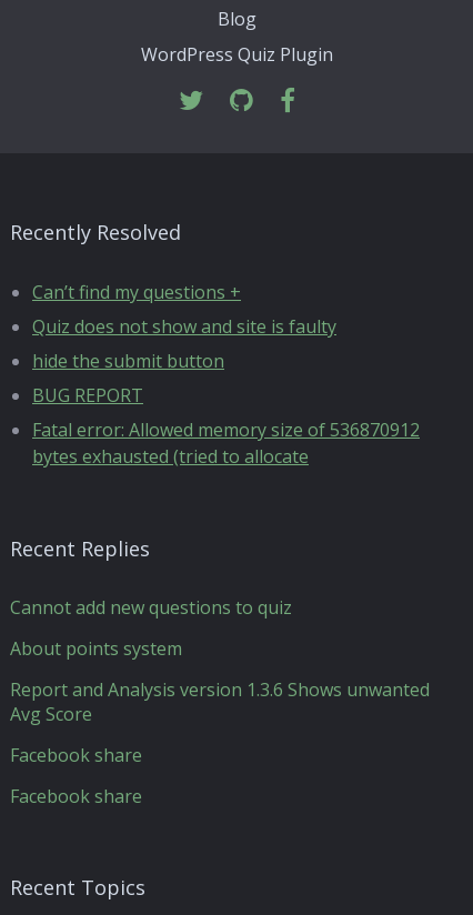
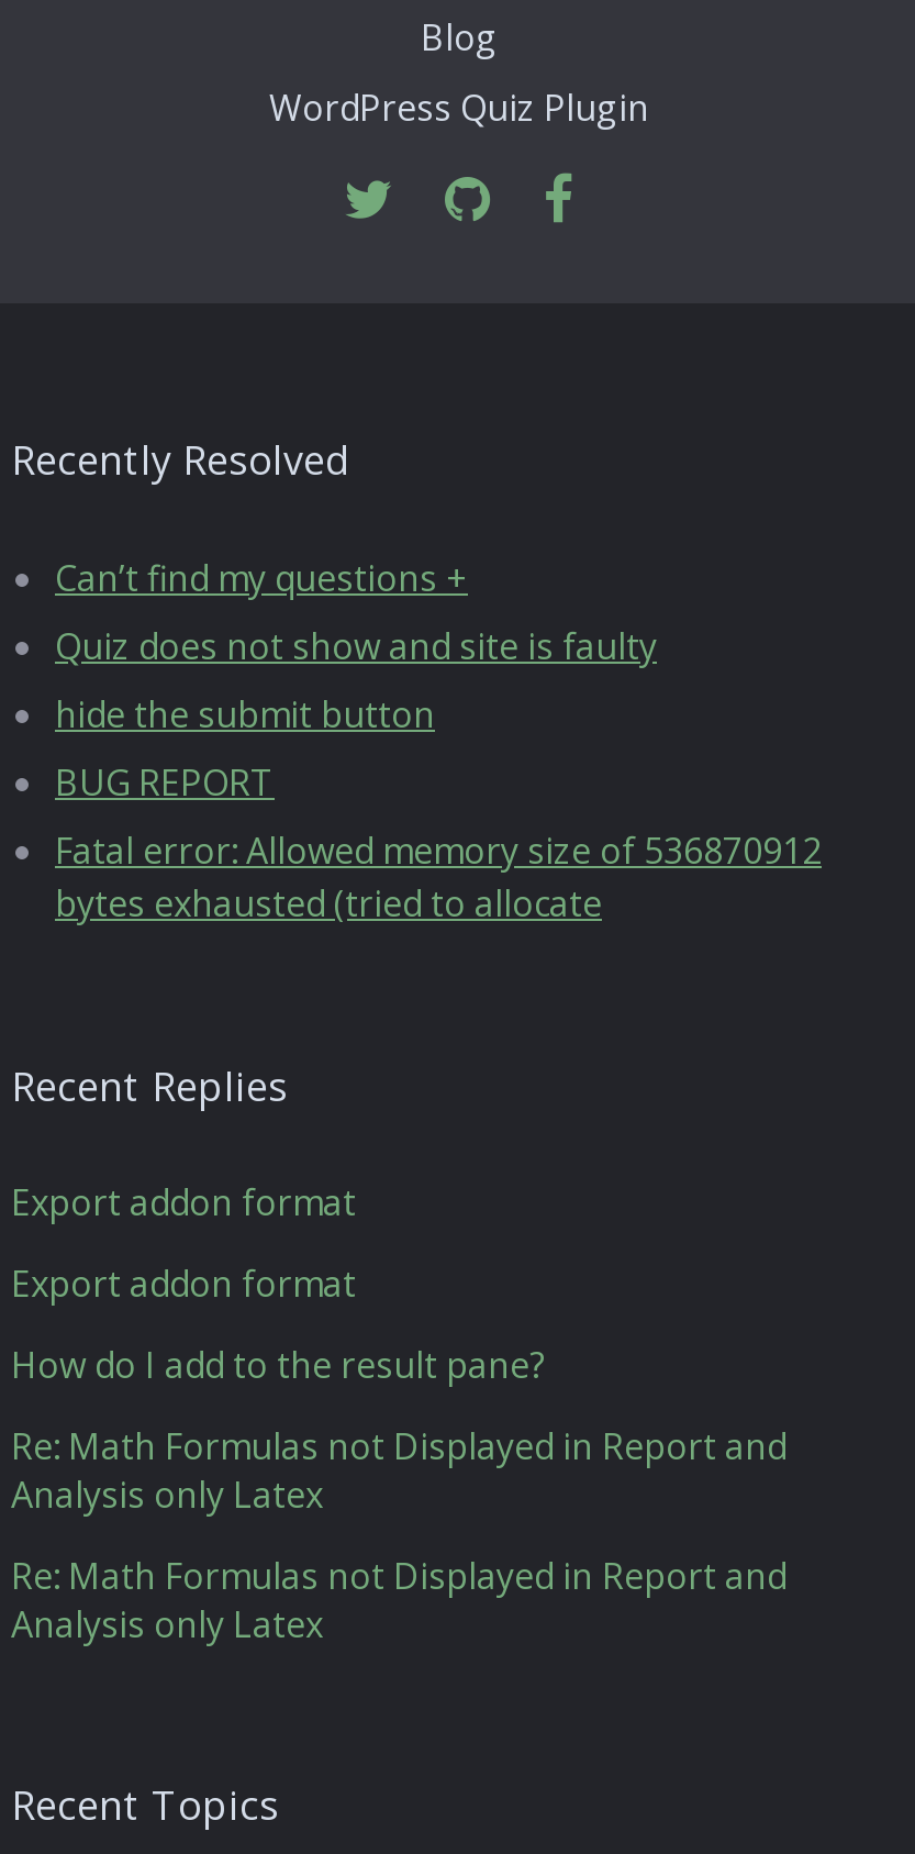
- Cannot add new questions to quiz
+ Export addon format

- About points system
+ Export addon format

- Report and Analysis version 1.3.6 Shows unwanted
- Avg Score
+ How do I add to the result pane?

- Facebook share
+ Re: Math Formulas not Displayed in Report and
+ Analysis only Latex

- Facebook share
+ Re: Math Formulas not Displayed in Report and
+ Analysis only Latex
